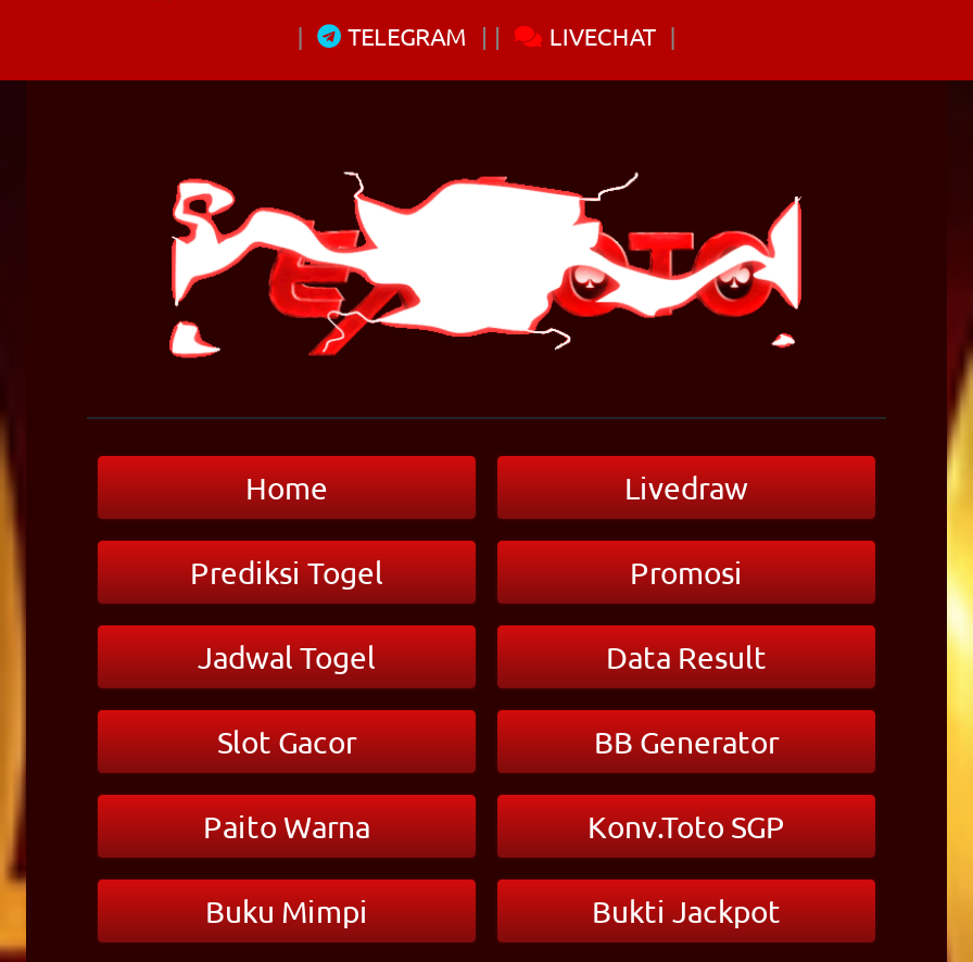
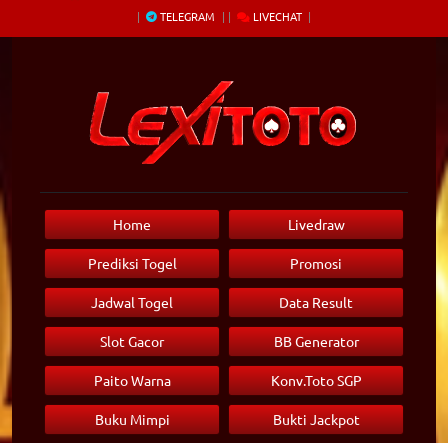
- [image]
+ [image]
